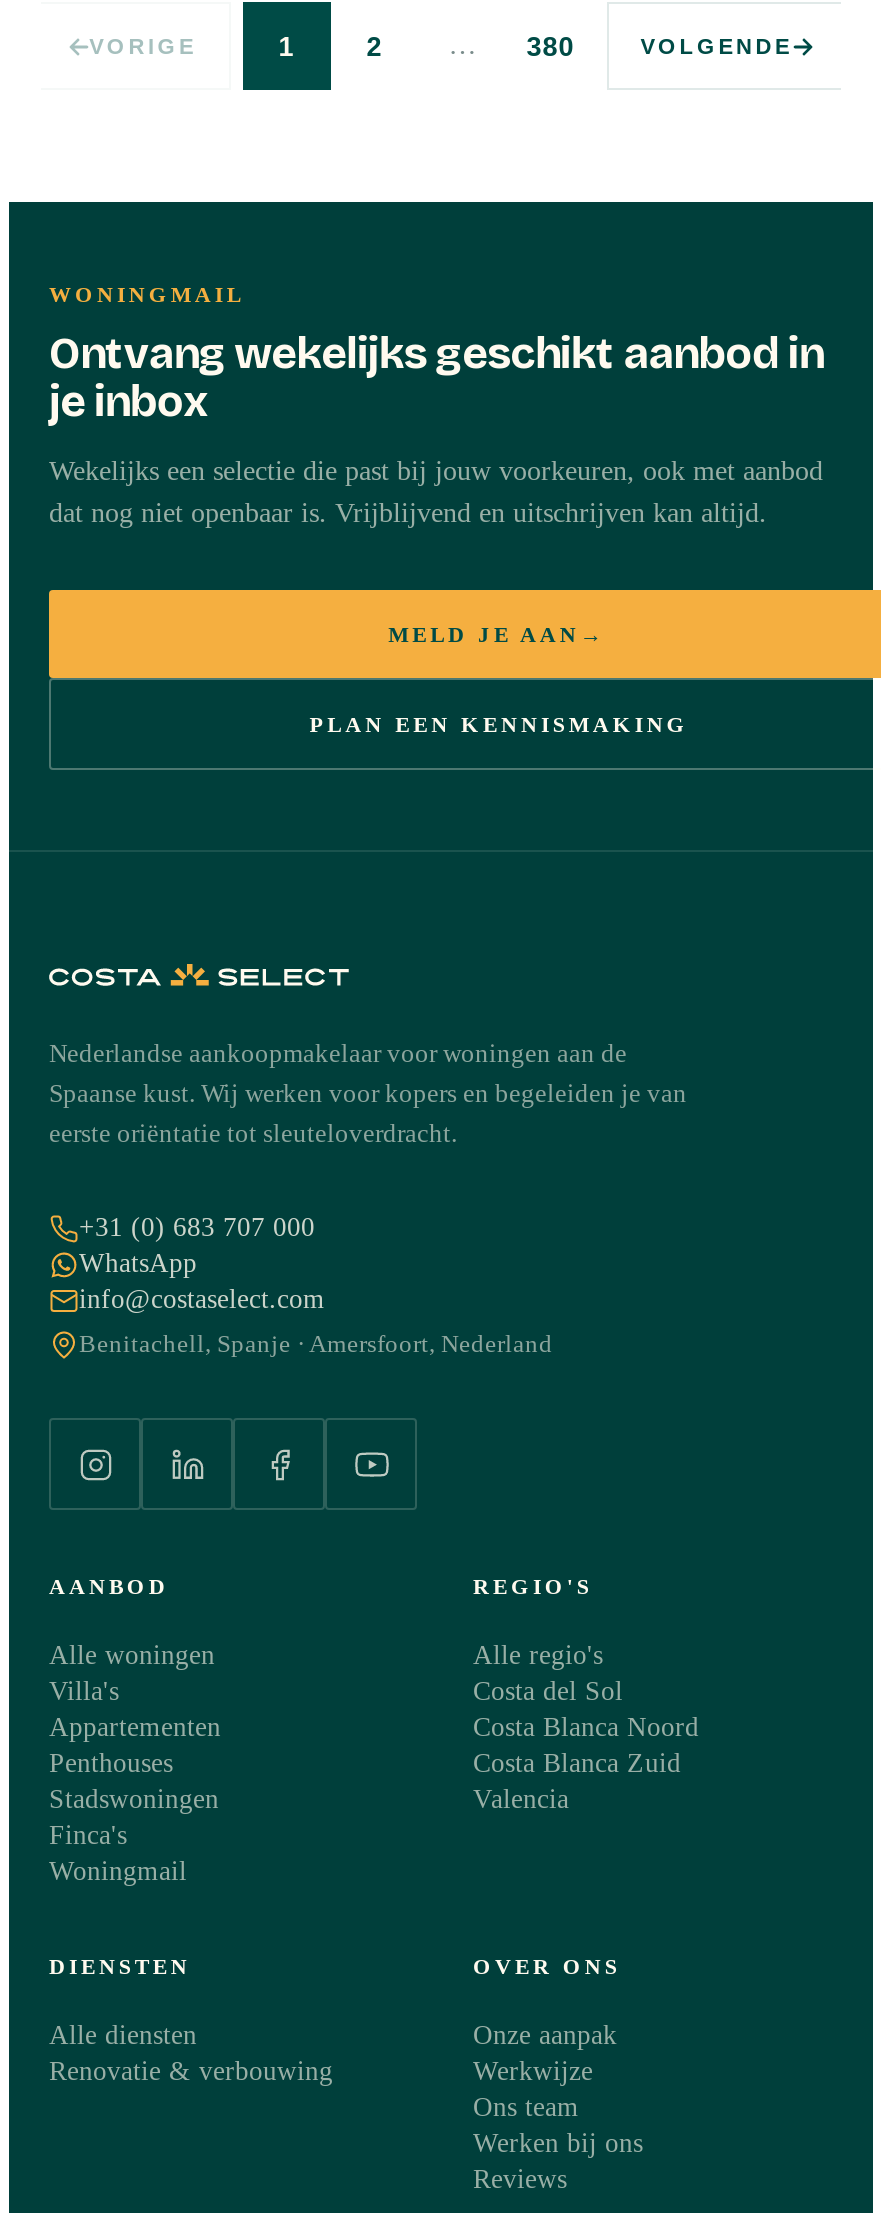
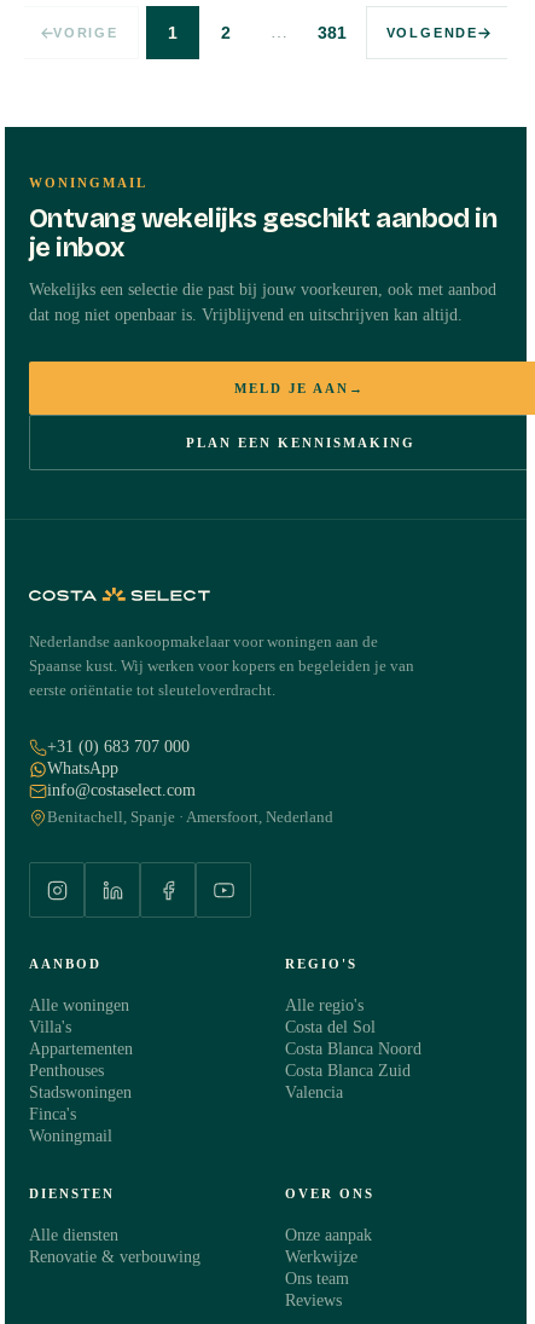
- 380
+ 381

- Werken bij ons
